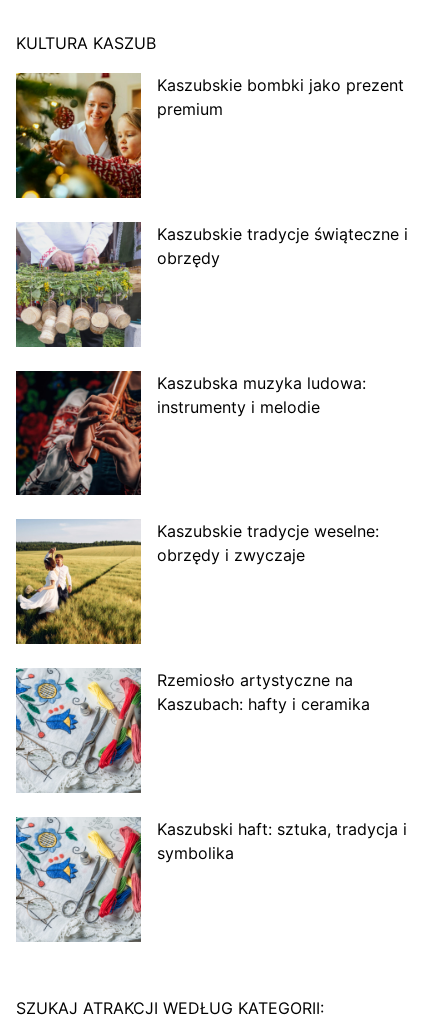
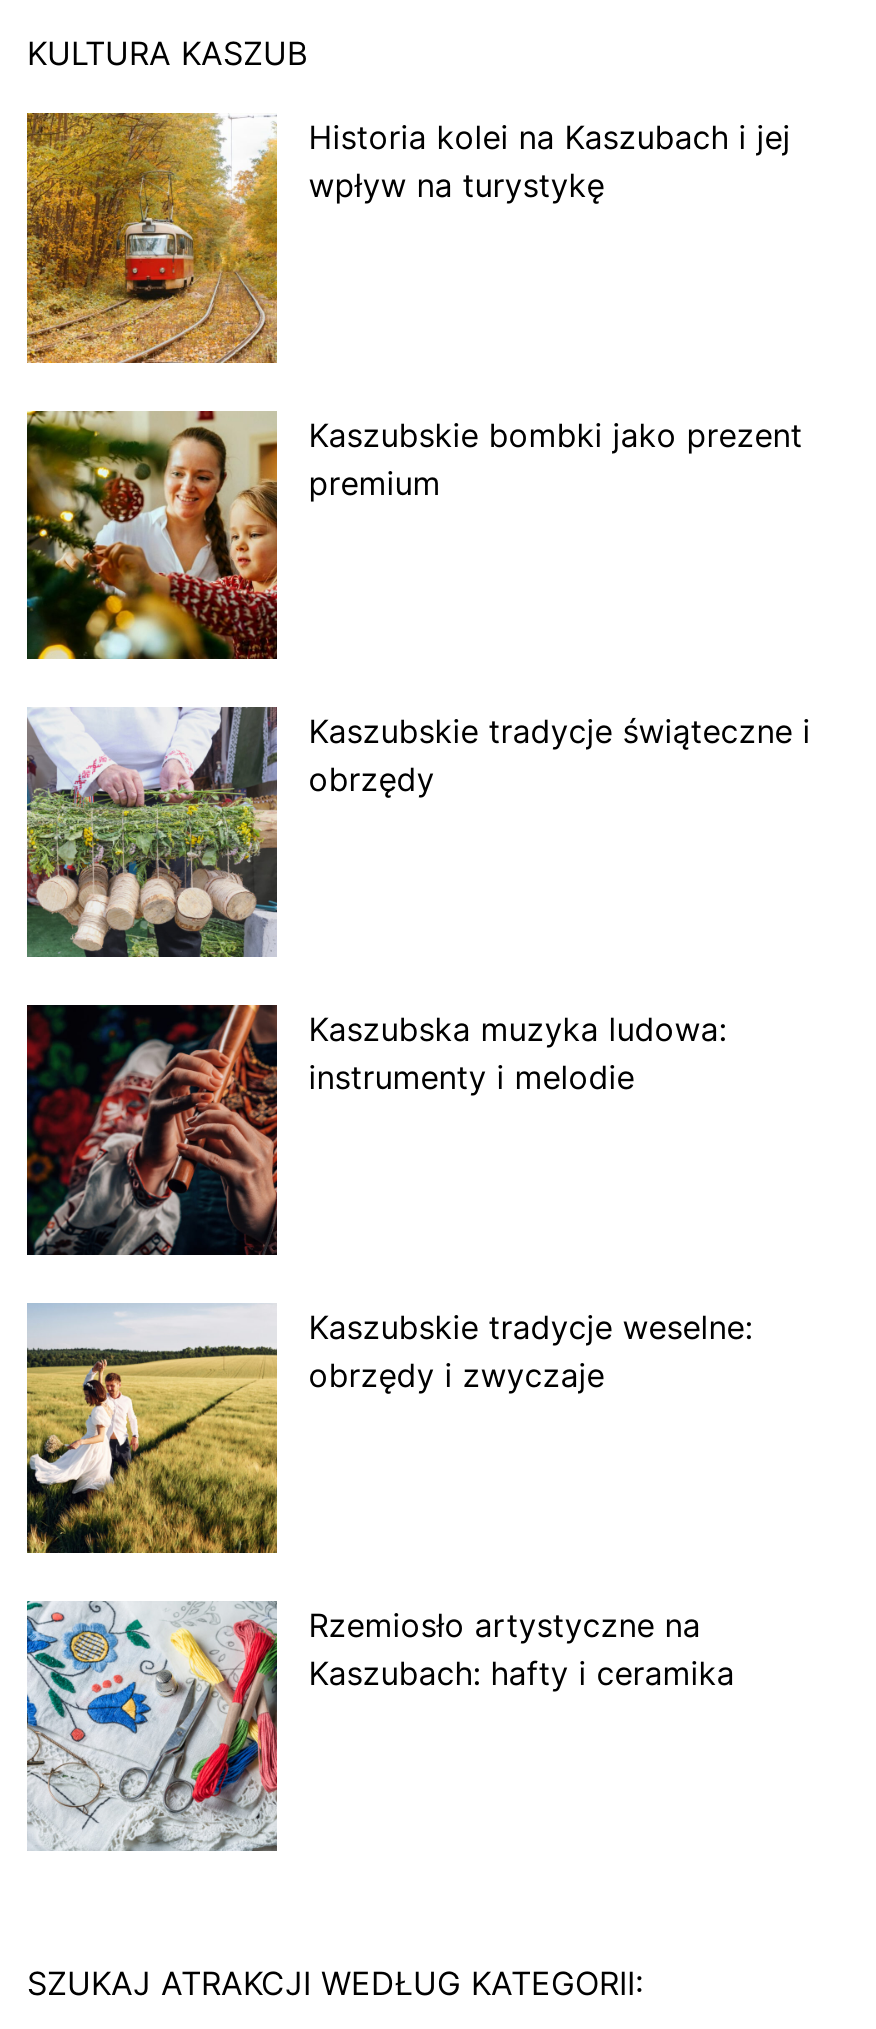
+ [image]
+ Historia kolei na Kaszubach i jej
+ wpływ na turystykę

moved down: [image] | Kaszubskie bombki jako prezent | premium | ... | Rzemiosło artystyczne na | Kaszubach: hafty i ceramika

moved down: [image]

- Kaszubski haft: sztuka, tradycja i
- symbolika
